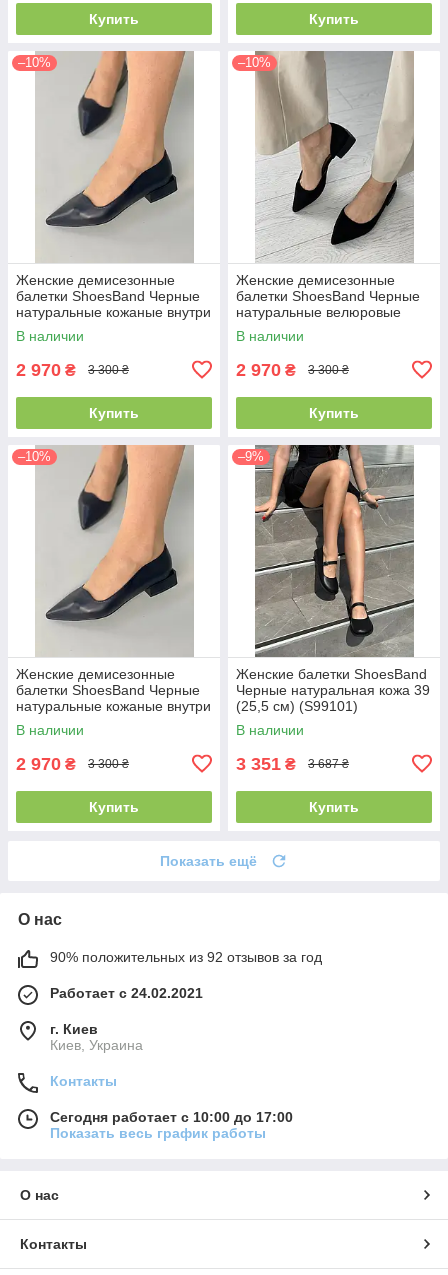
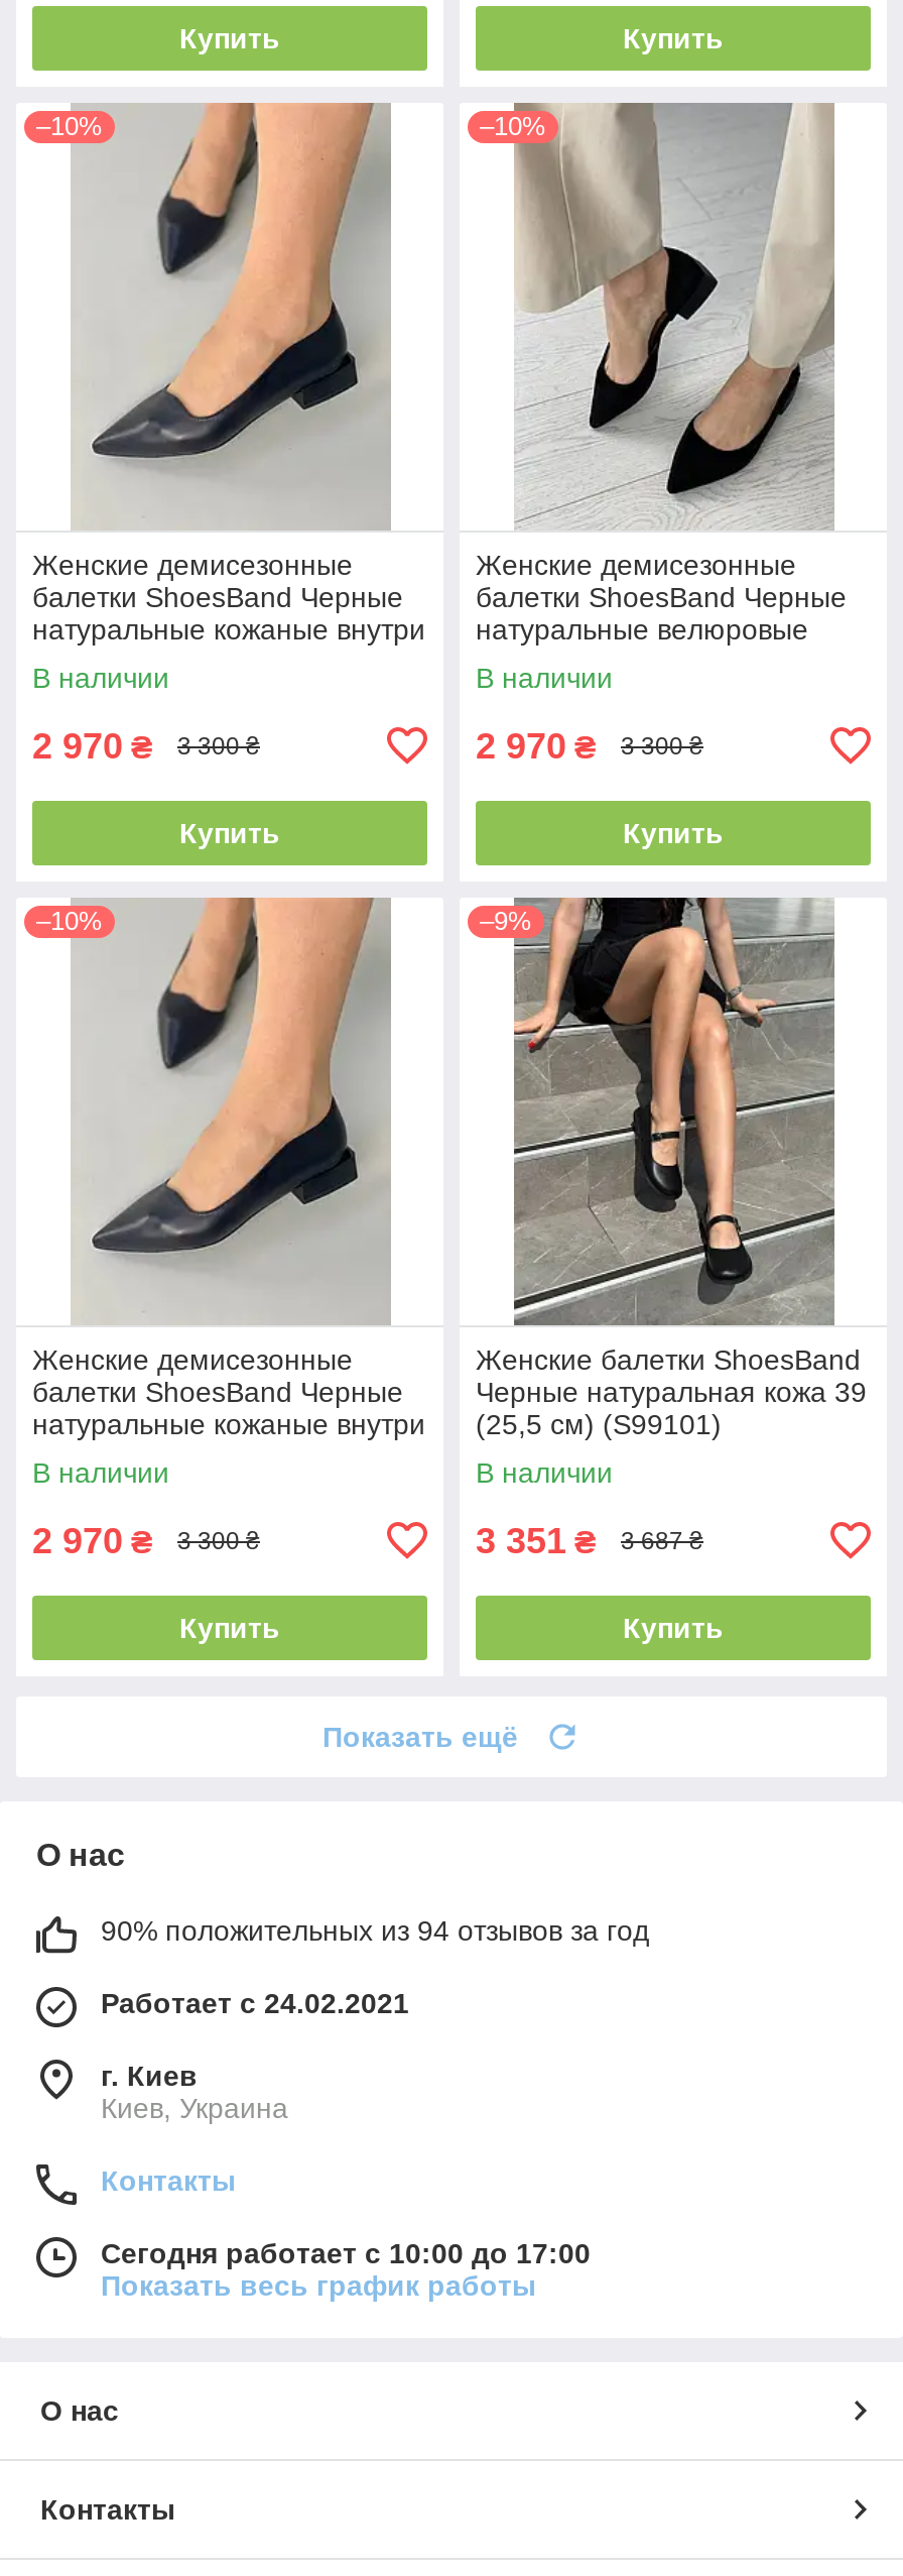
- 90% положительных из 92 отзывов за год
+ 90% положительных из 94 отзывов за год
